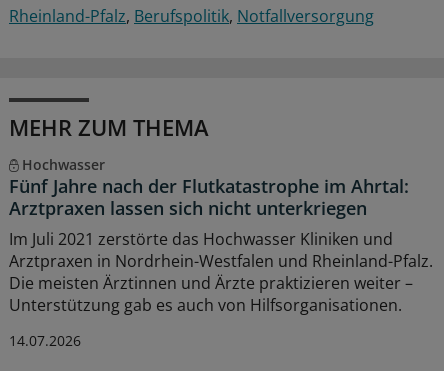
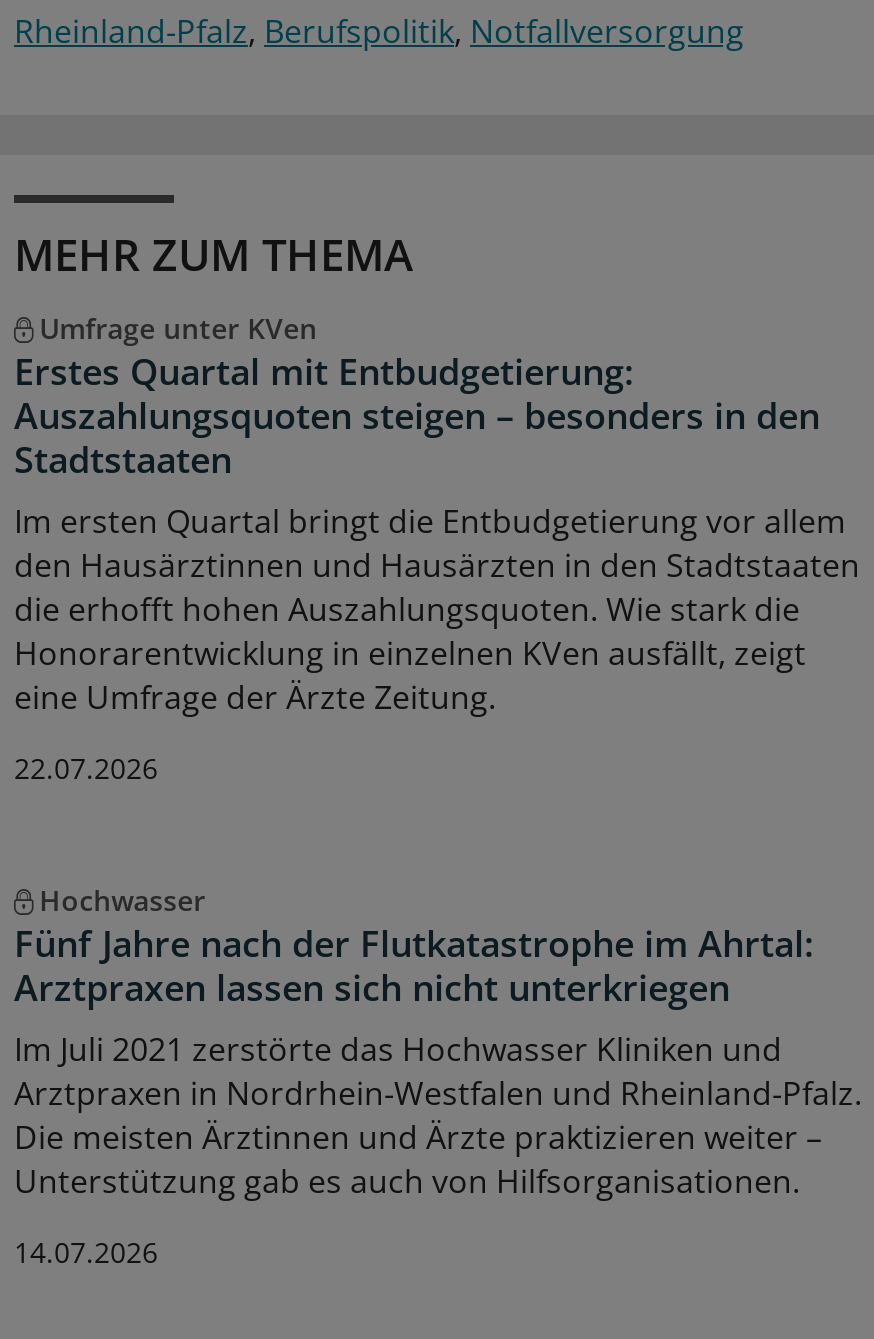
+ Umfrage unter KVen
+ Erstes Quartal mit Entbudgetierung:
+ Auszahlungsquoten steigen – besonders in den
+ Stadtstaaten
+ Im ersten Quartal bringt die Entbudgetierung vor allem
+ den Hausärztinnen und Hausärzten in den Stadtstaaten
+ die erhofft hohen Auszahlungsquoten. Wie stark die
+ Honorarentwicklung in einzelnen KVen ausfällt, zeigt
+ eine Umfrage der Ärzte Zeitung.
+ 22.07.2026
